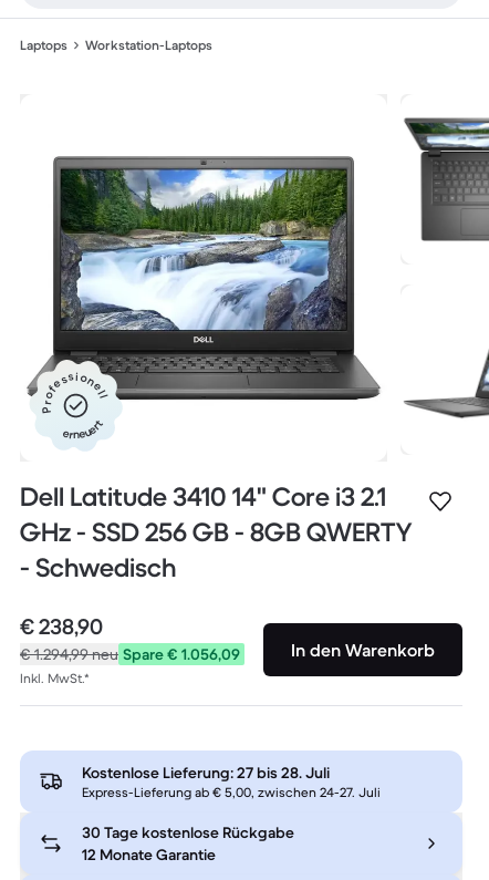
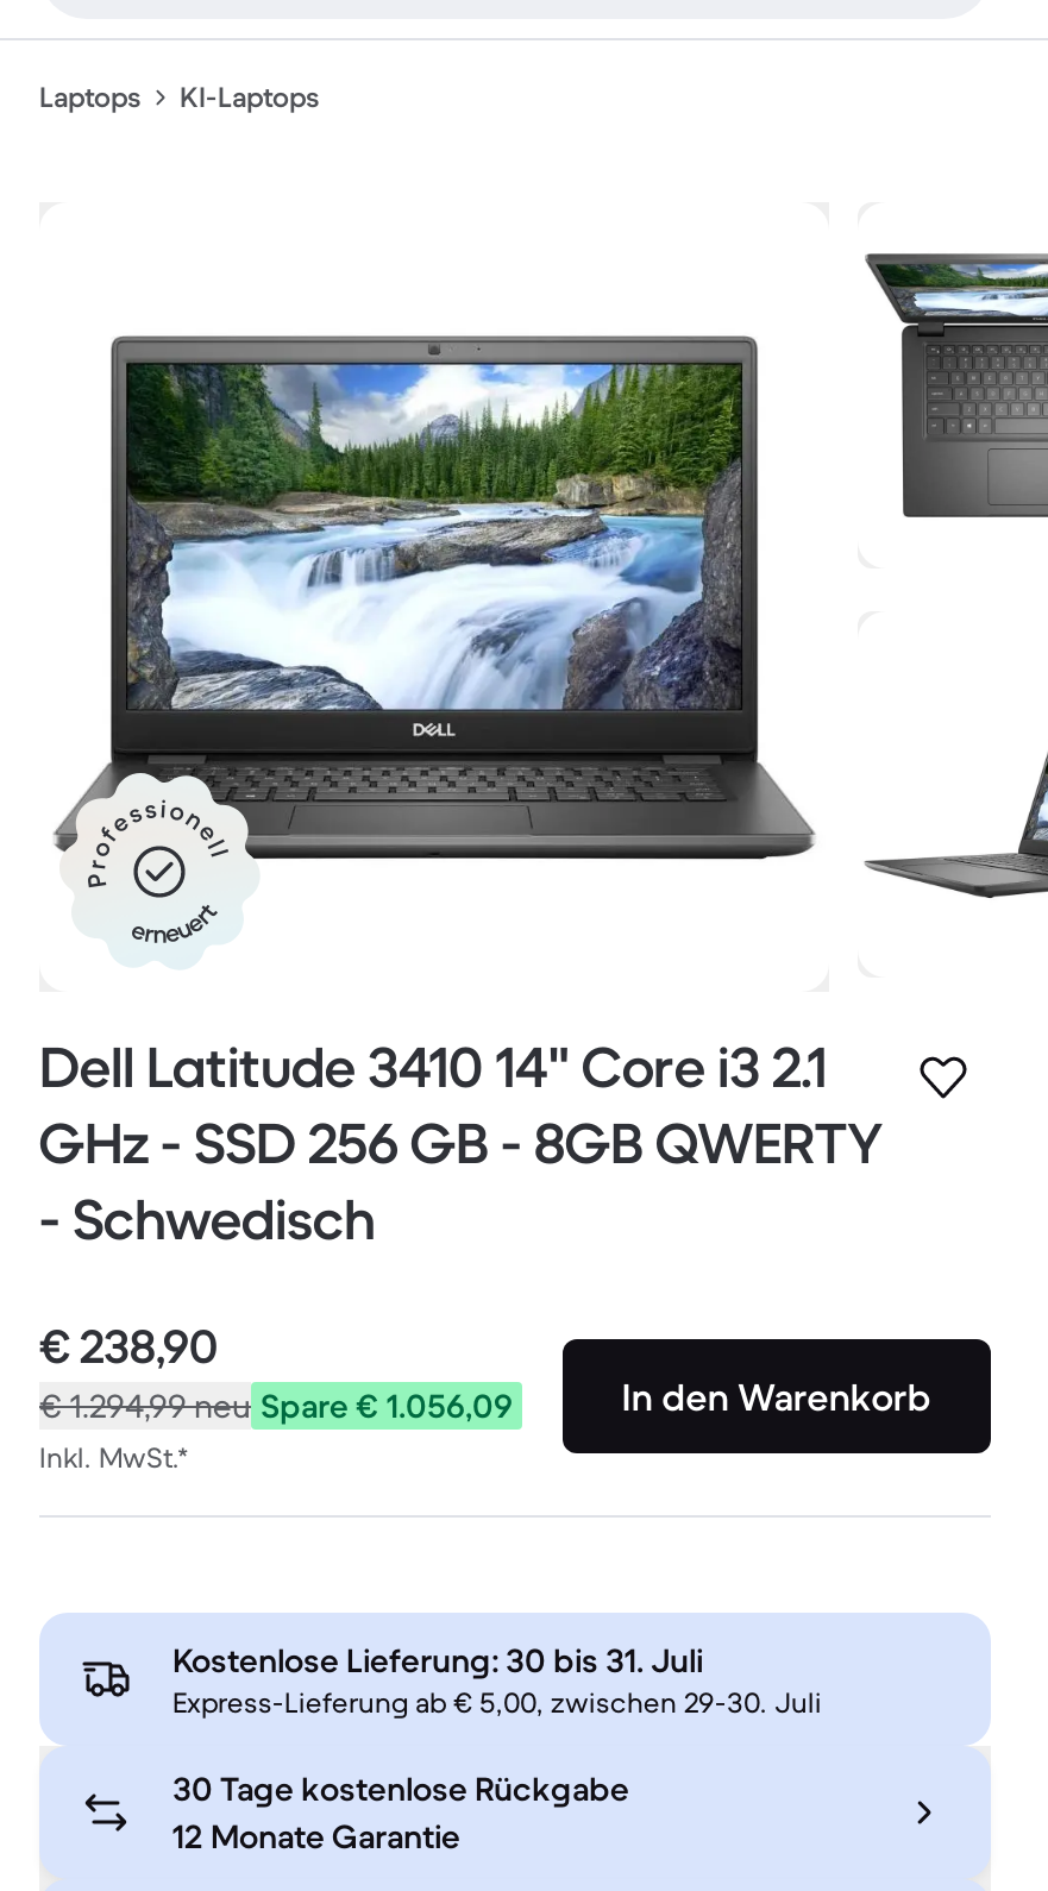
- Workstation-Laptops
+ KI-Laptops

- Kostenlose Lieferung: 27 bis 28. Juli
+ Kostenlose Lieferung: 30 bis 31. Juli

- Express-Lieferung ab € 5,00, zwischen 24-27. Juli
+ Express-Lieferung ab € 5,00, zwischen 29-30. Juli
